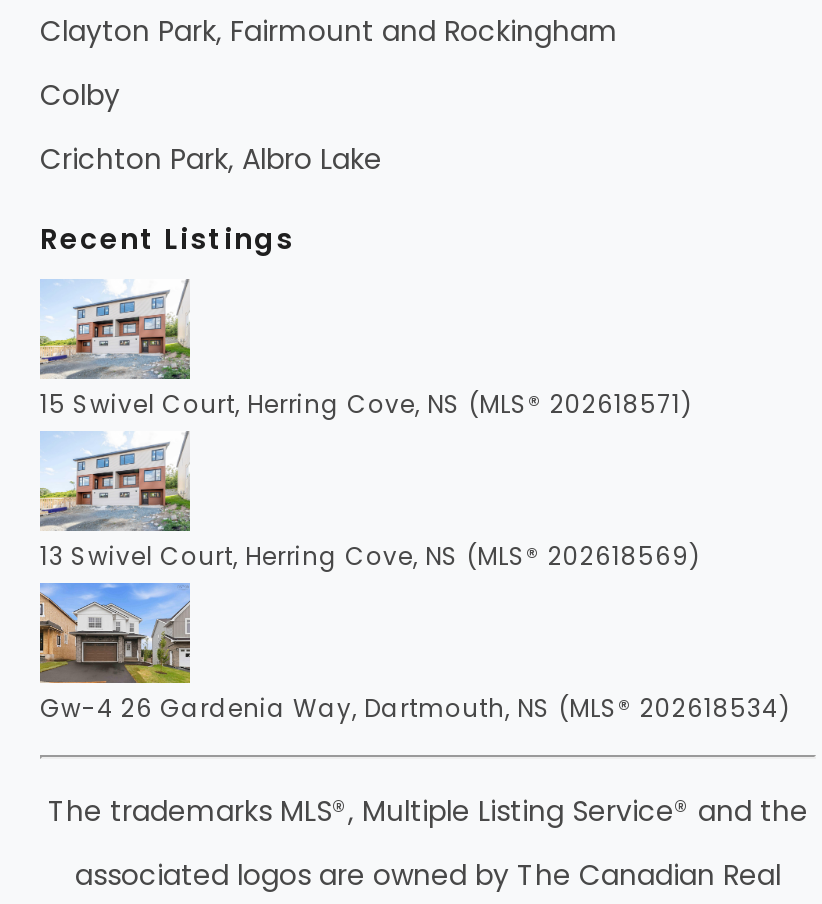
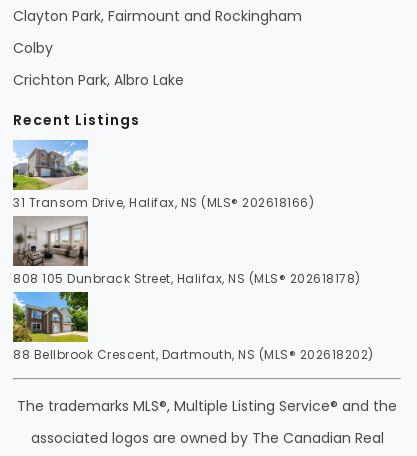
- [image]
- 15 Swivel Court, Herring Cove, NS (MLS® 202618571)
+ [image]
+ 31 Transom Drive, Halifax, NS (MLS® 202618166)

- [image]
- 13 Swivel Court, Herring Cove, NS (MLS® 202618569)
+ [image]
+ 808 105 Dunbrack Street, Halifax, NS (MLS® 202618178)

- [image]
- Gw-4 26 Gardenia Way, Dartmouth, NS (MLS® 202618534)
+ [image]
+ 88 Bellbrook Crescent, Dartmouth, NS (MLS® 202618202)
